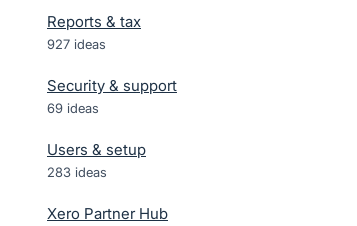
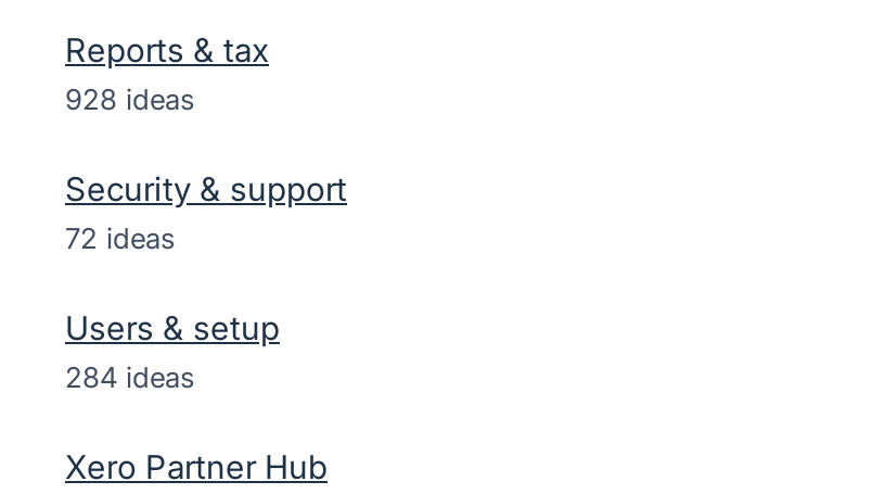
- 927 ideas
+ 928 ideas

- 69 ideas
+ 72 ideas

- 283 ideas
+ 284 ideas
